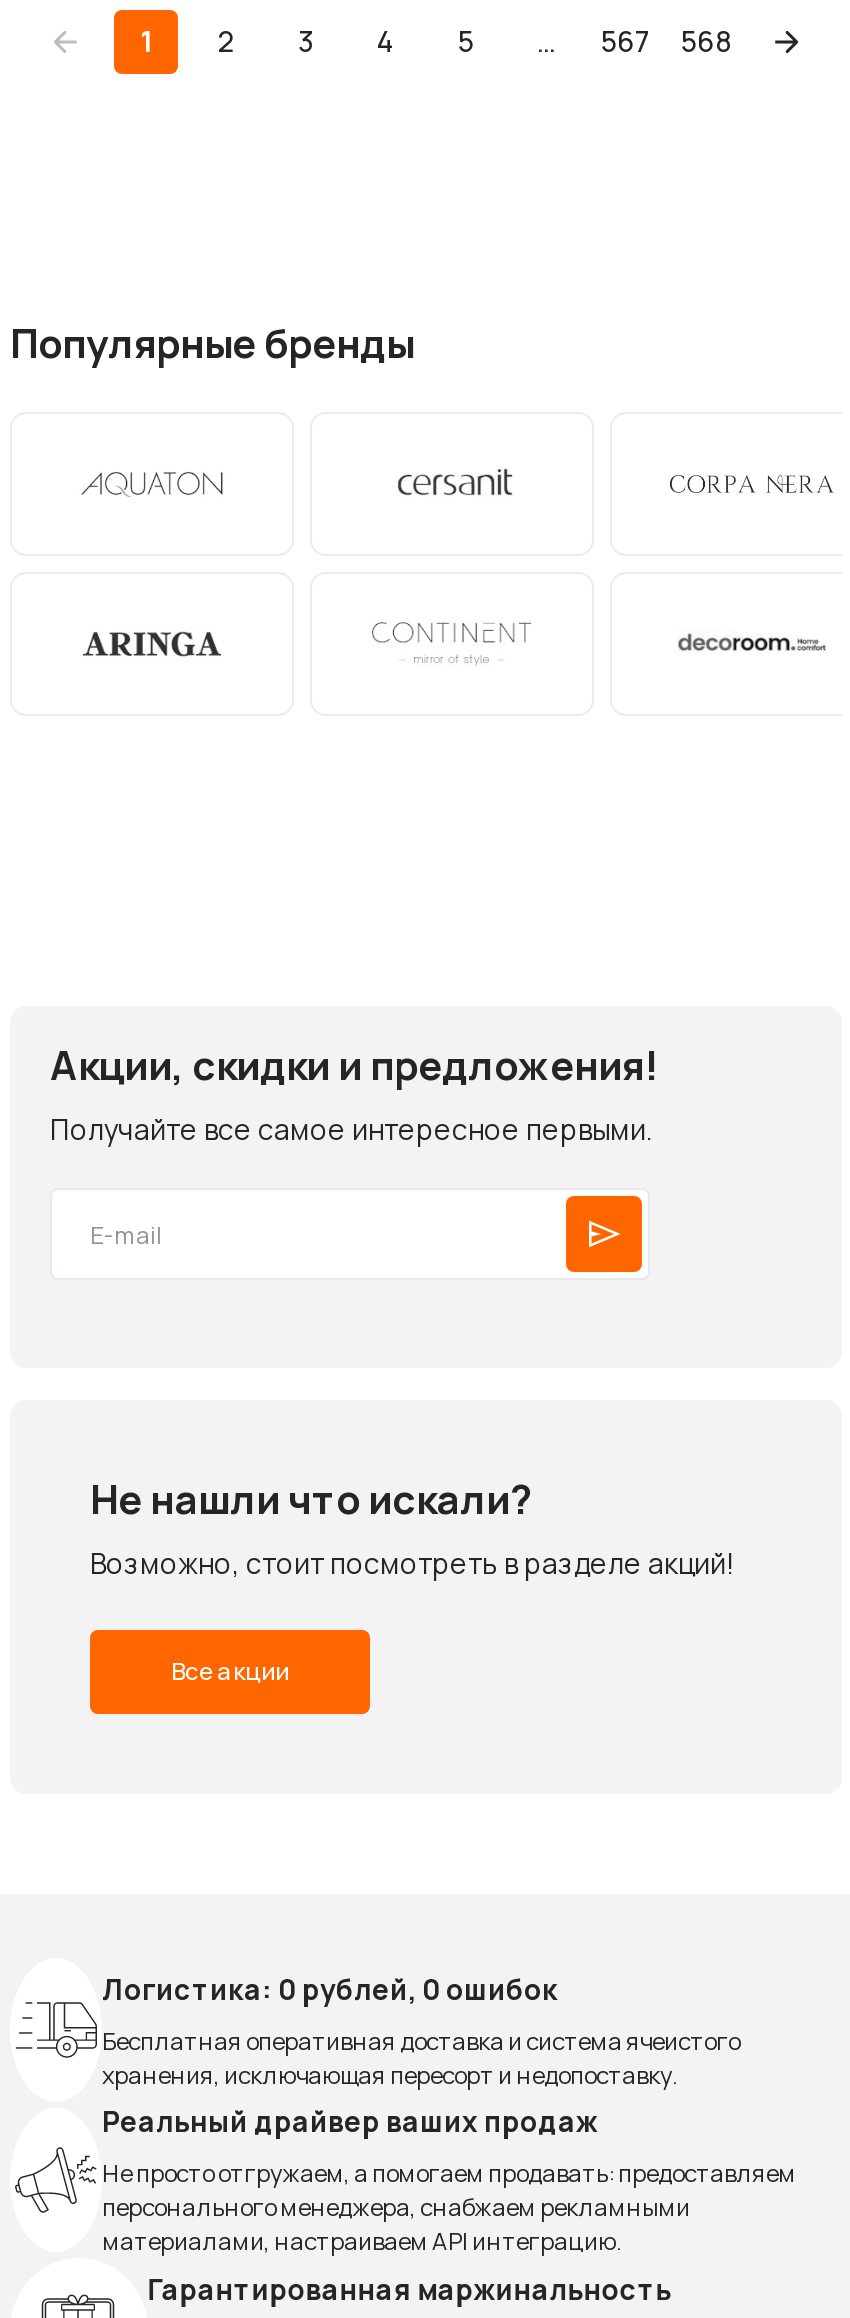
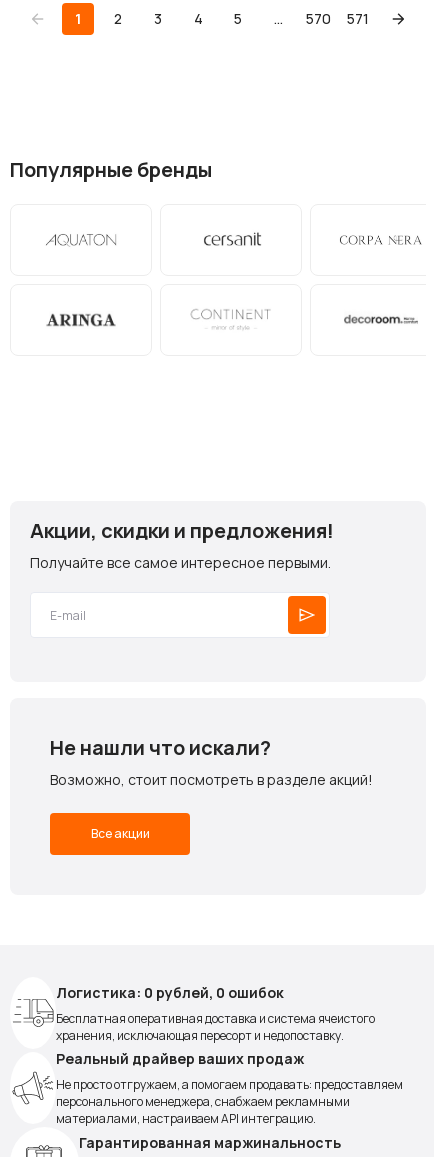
- 567
+ 570

- 568
+ 571
